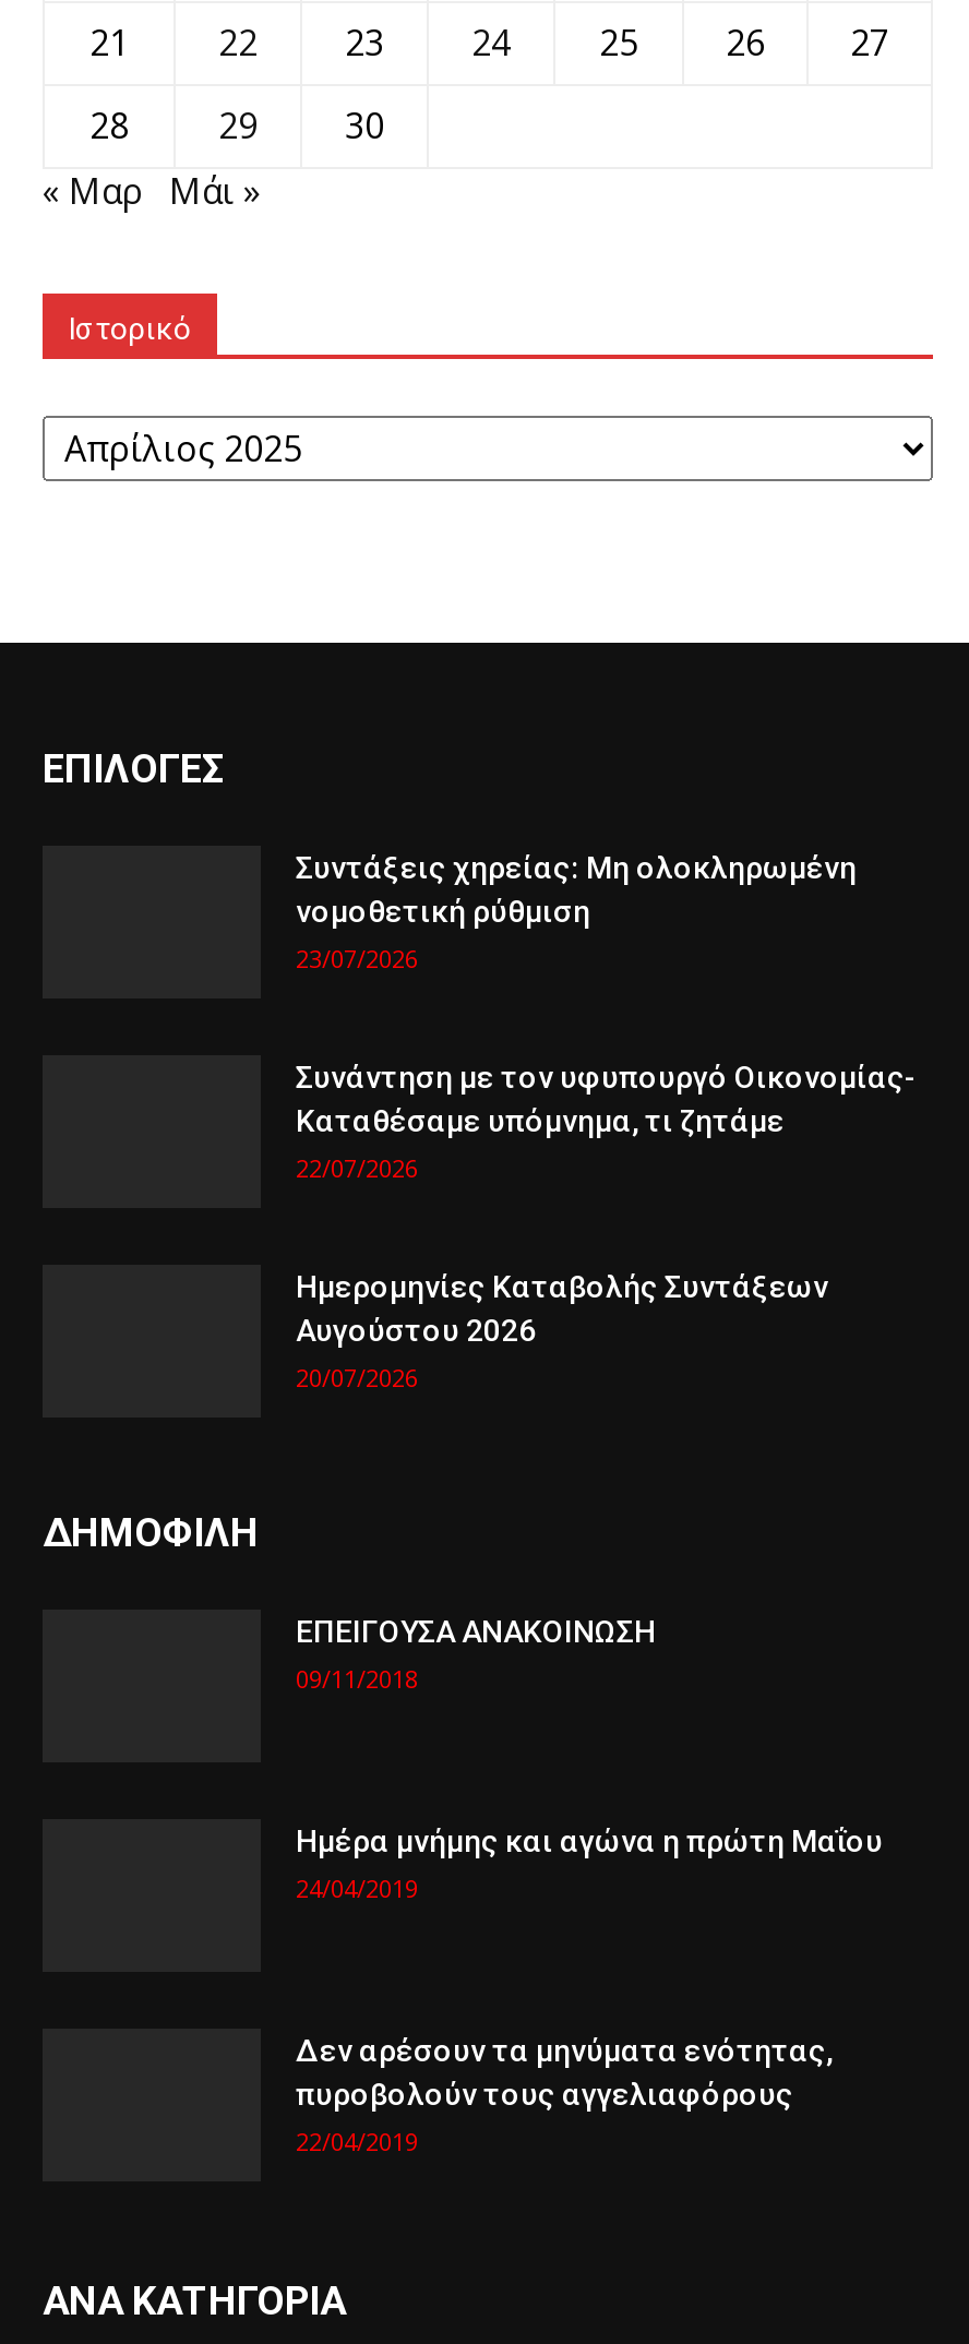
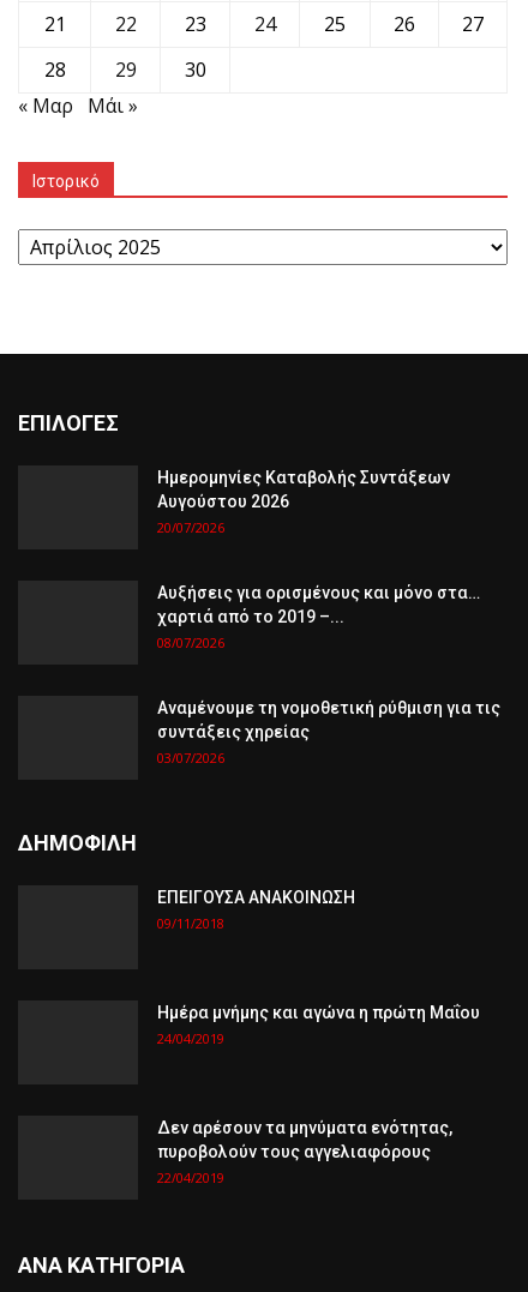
- Συντάξεις χηρείας: Μη ολοκληρωμένη
- νομοθετική ρύθμιση
- 23/07/2026
- Συνάντηση με τον υφυπουργό Οικονομίας-
- Καταθέσαμε υπόμνημα, τι ζητάμε
- 22/07/2026

moved up: Ημερομηνίες Καταβολής Συντάξεων | Αυγούστου 2026 | 20/07/2026

+ Αυξήσεις για ορισμένους και μόνο στα…
+ χαρτιά από το 2019 –...
+ 08/07/2026
+ Αναμένουμε τη νομοθετική ρύθμιση για τις
+ συντάξεις χηρείας
+ 03/07/2026
